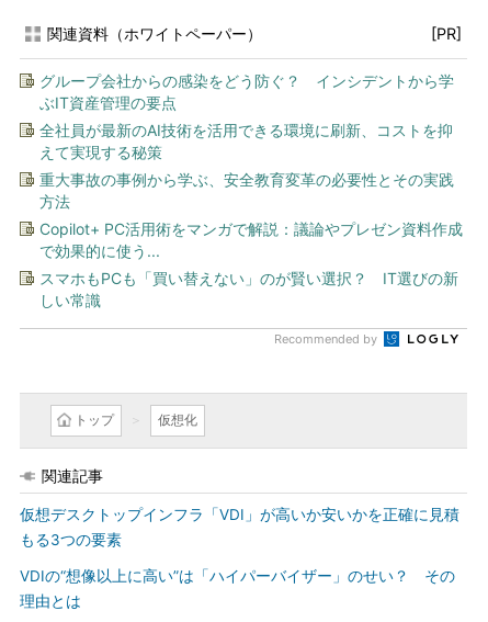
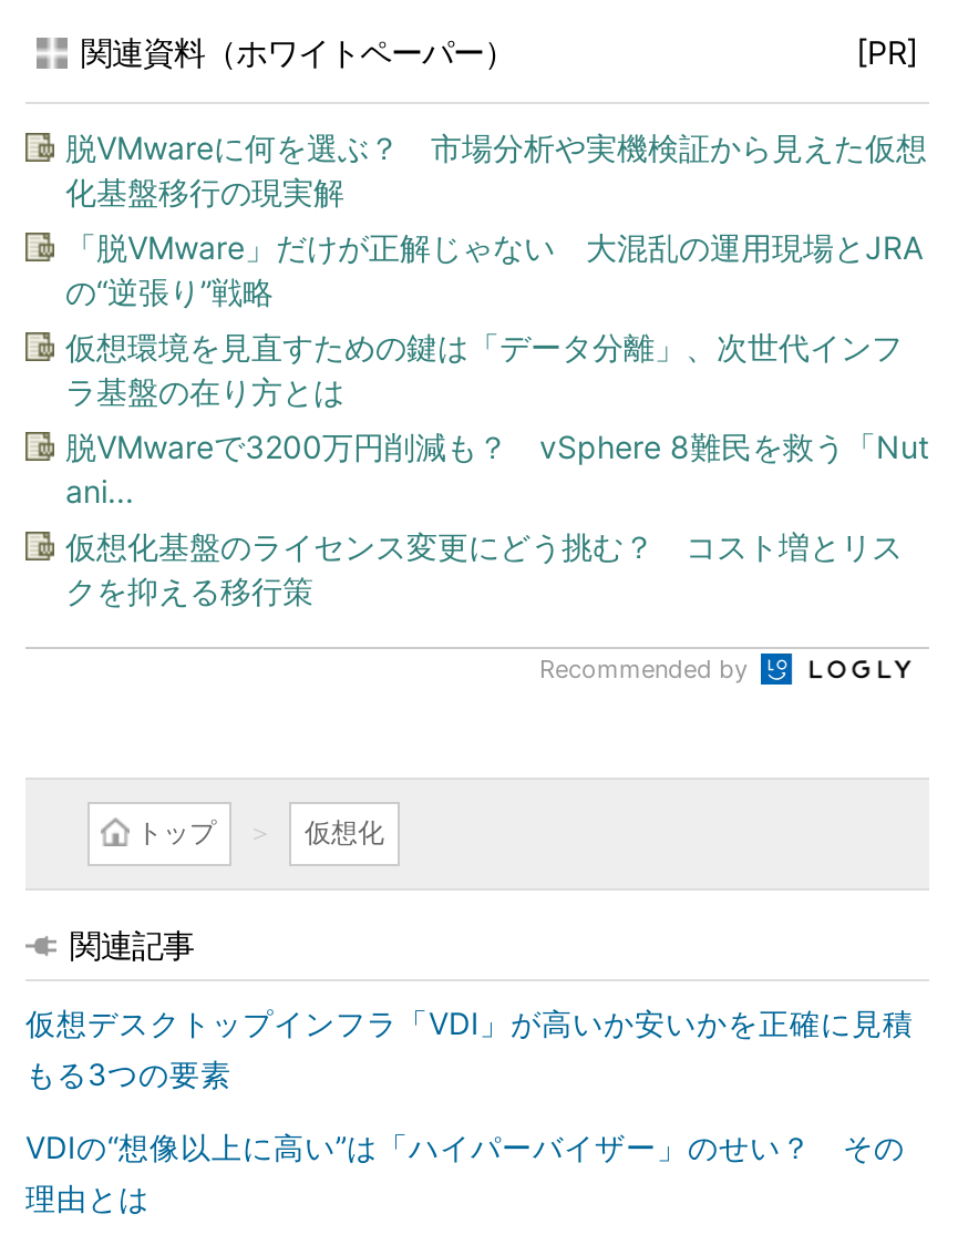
- グループ会社からの感染をどう防ぐ？ インシデントから学
- ぶIT資産管理の要点
+ 脱VMwareに何を選ぶ？ 市場分析や実機検証から見えた仮想
+ 化基盤移行の現実解

- 全社員が最新のAI技術を活用できる環境に刷新、コストを抑
- えて実現する秘策
+ 「脱VMware」だけが正解じゃない 大混乱の運用現場とJRA
+ の“逆張り”戦略

- 重大事故の事例から学ぶ、安全教育変革の必要性とその実践
- 方法
+ 仮想環境を見直すための鍵は「データ分離」、次世代インフ
+ ラ基盤の在り方とは

- Copilot+ PC活用術をマンガで解説：議論やプレゼン資料作成
- で効果的に使う...
+ 脱VMwareで3200万円削減も？ vSphere 8難民を救う「Nut
+ ani...

- スマホもPCも「買い替えない」のが賢い選択？ IT選びの新
- しい常識
+ 仮想化基盤のライセンス変更にどう挑む？ コスト増とリス
+ クを抑える移行策
